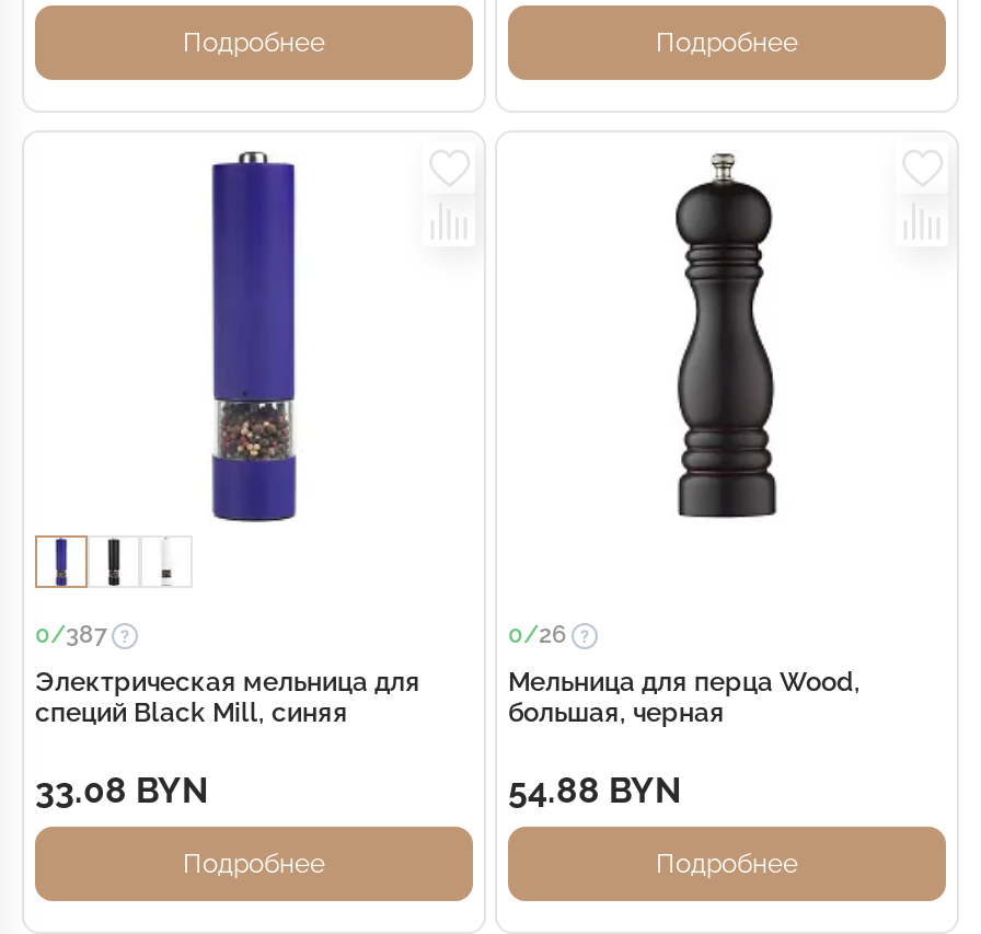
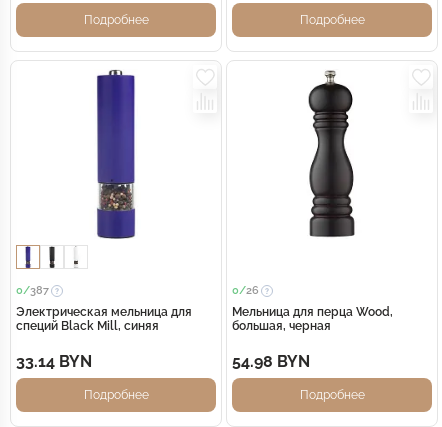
- 33.08 BYN
+ 33.14 BYN

- 54.88 BYN
+ 54.98 BYN
